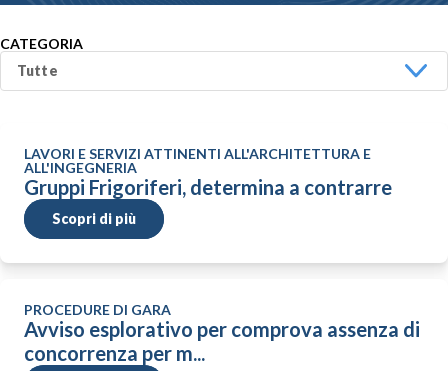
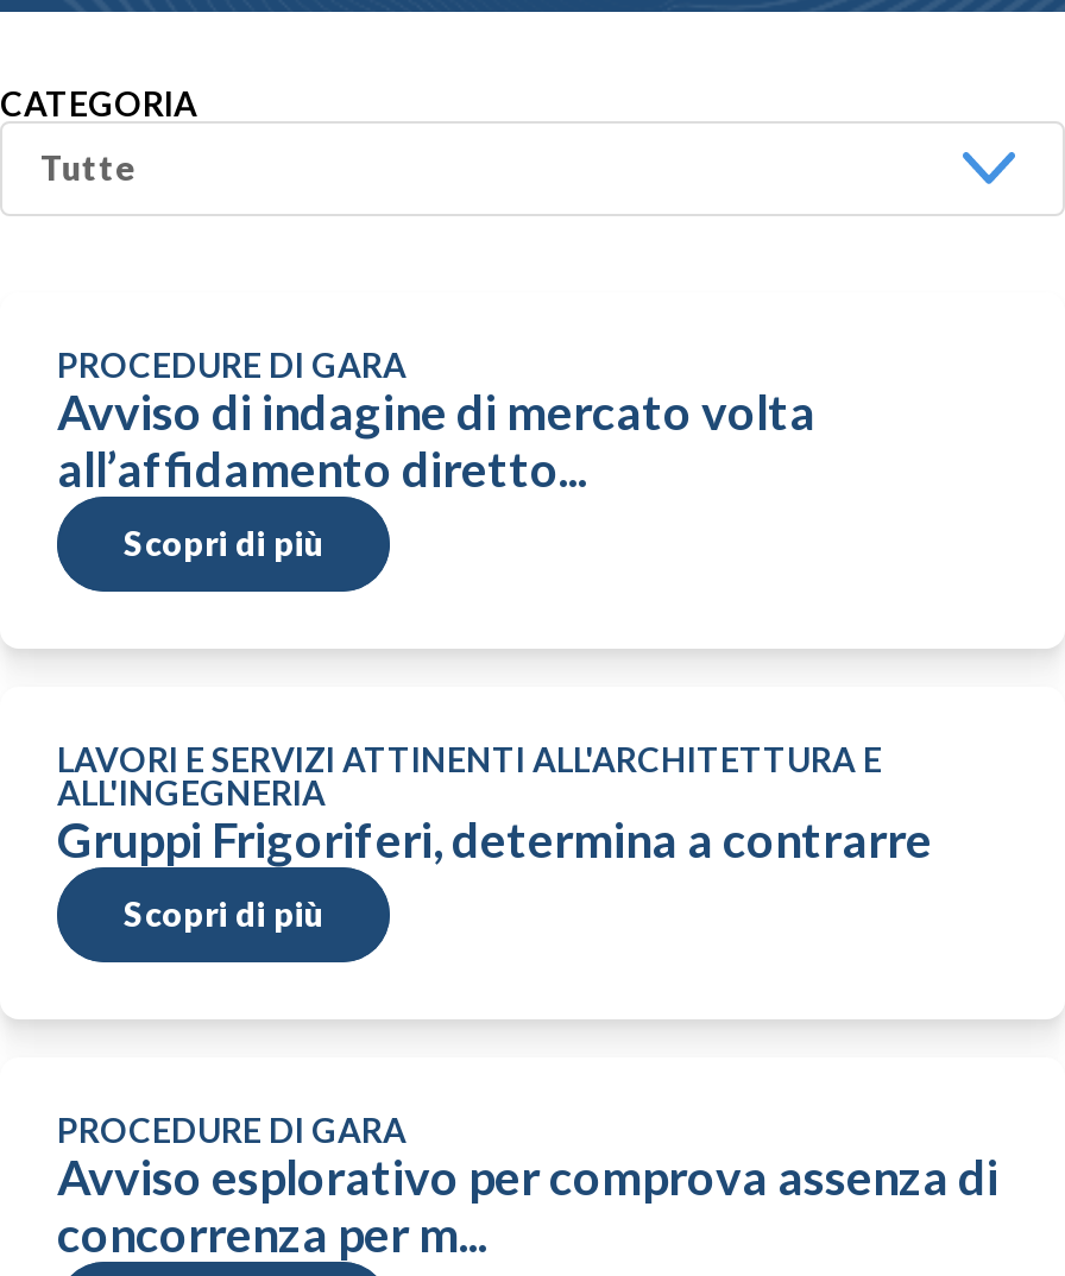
+ PROCEDURE DI GARA
+ Avviso di indagine di mercato volta
+ all’affidamento diretto...
+ Scopri di più
